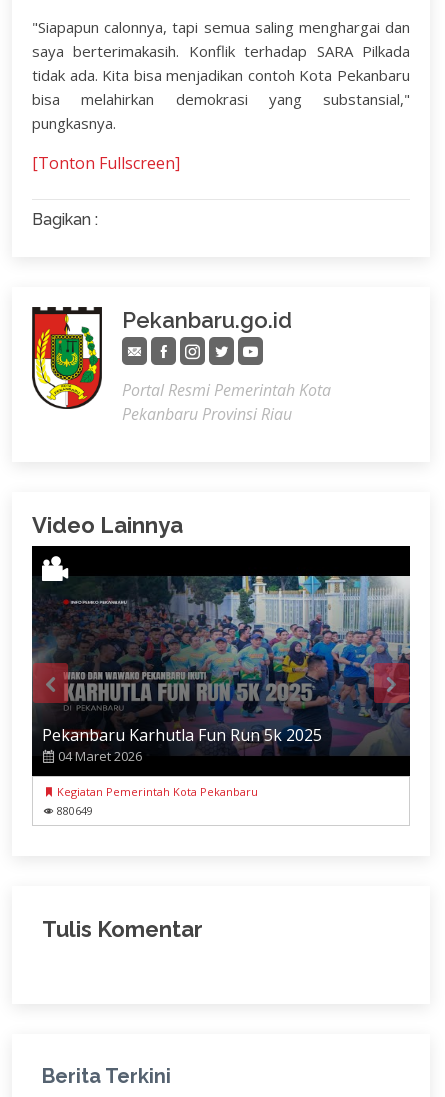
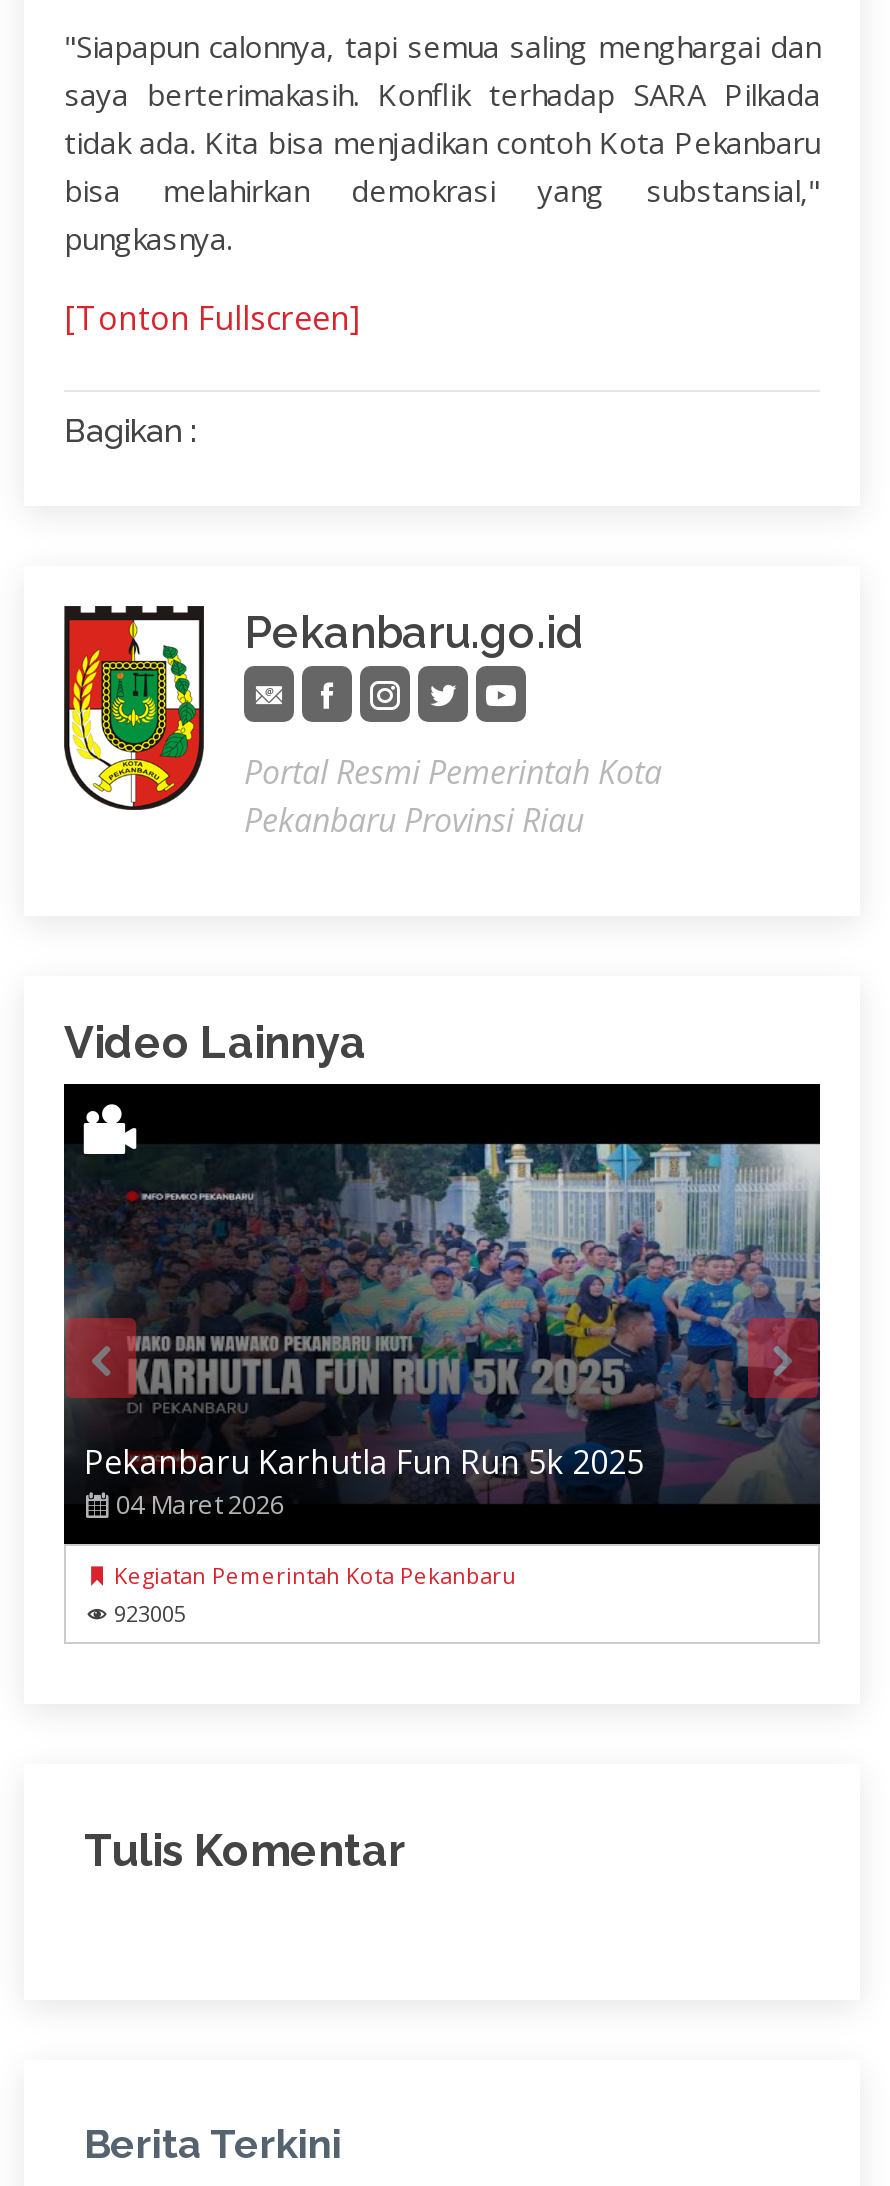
- 880649
+ 923005
